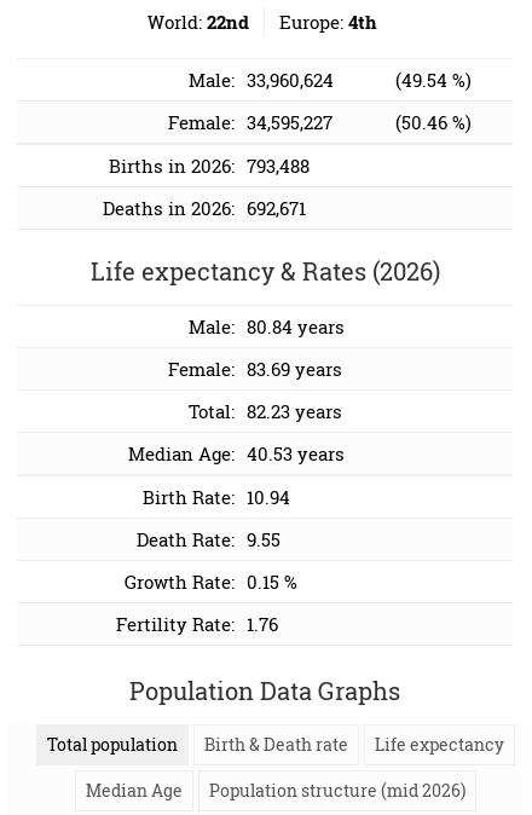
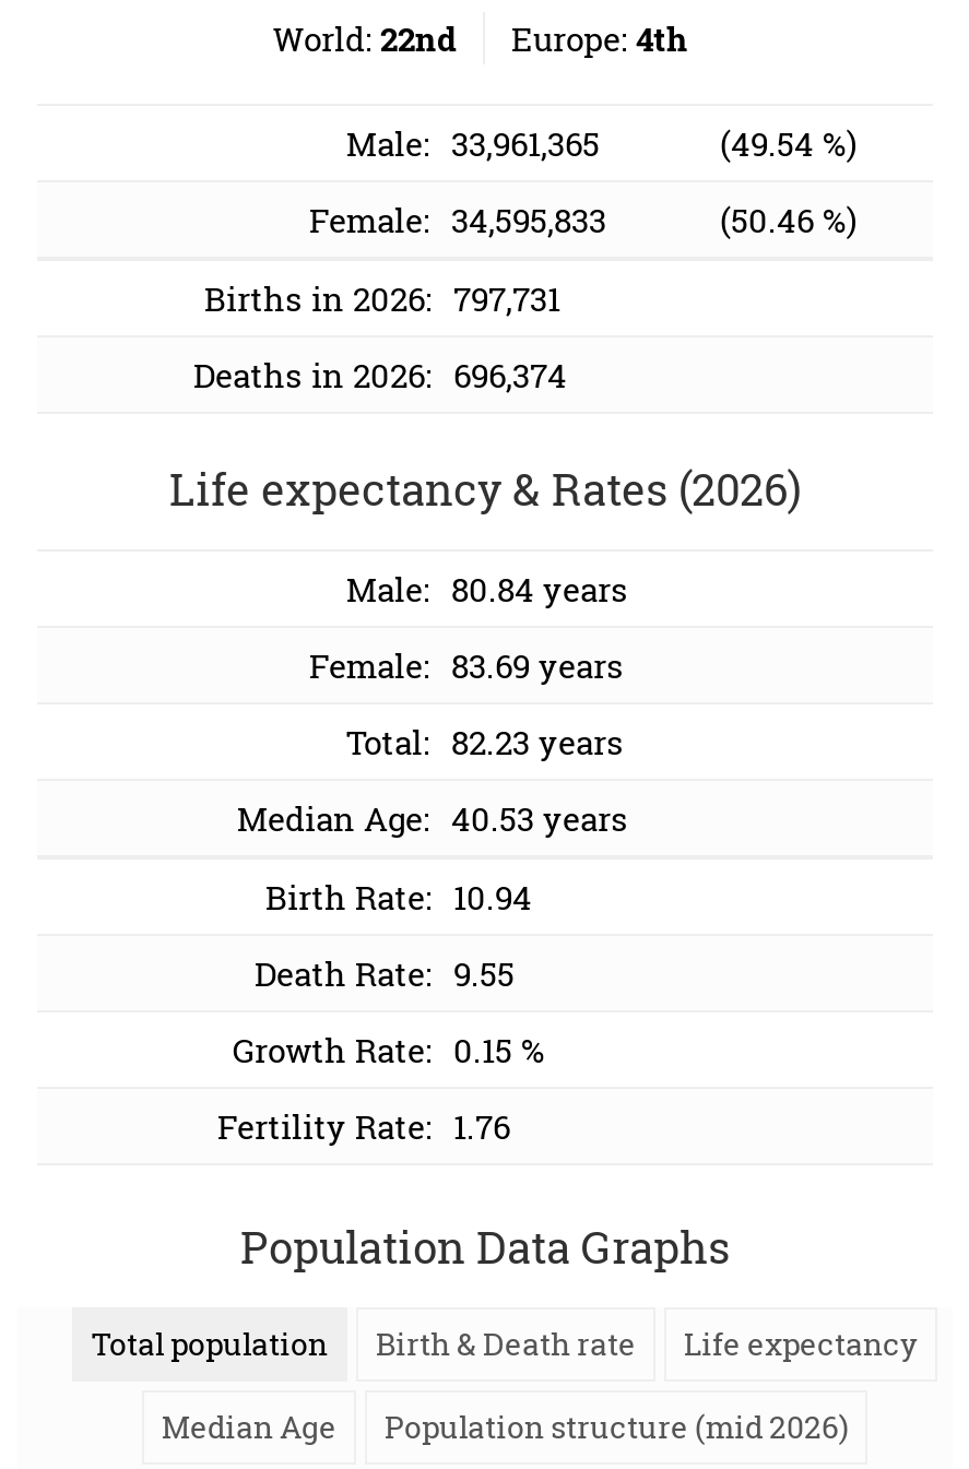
- Male: 33,960,624
+ Male: 33,961,365

- Female: 34,595,227
+ Female: 34,595,833

- Births in 2026: 793,488
+ Births in 2026: 797,731

- Deaths in 2026: 692,671
+ Deaths in 2026: 696,374
